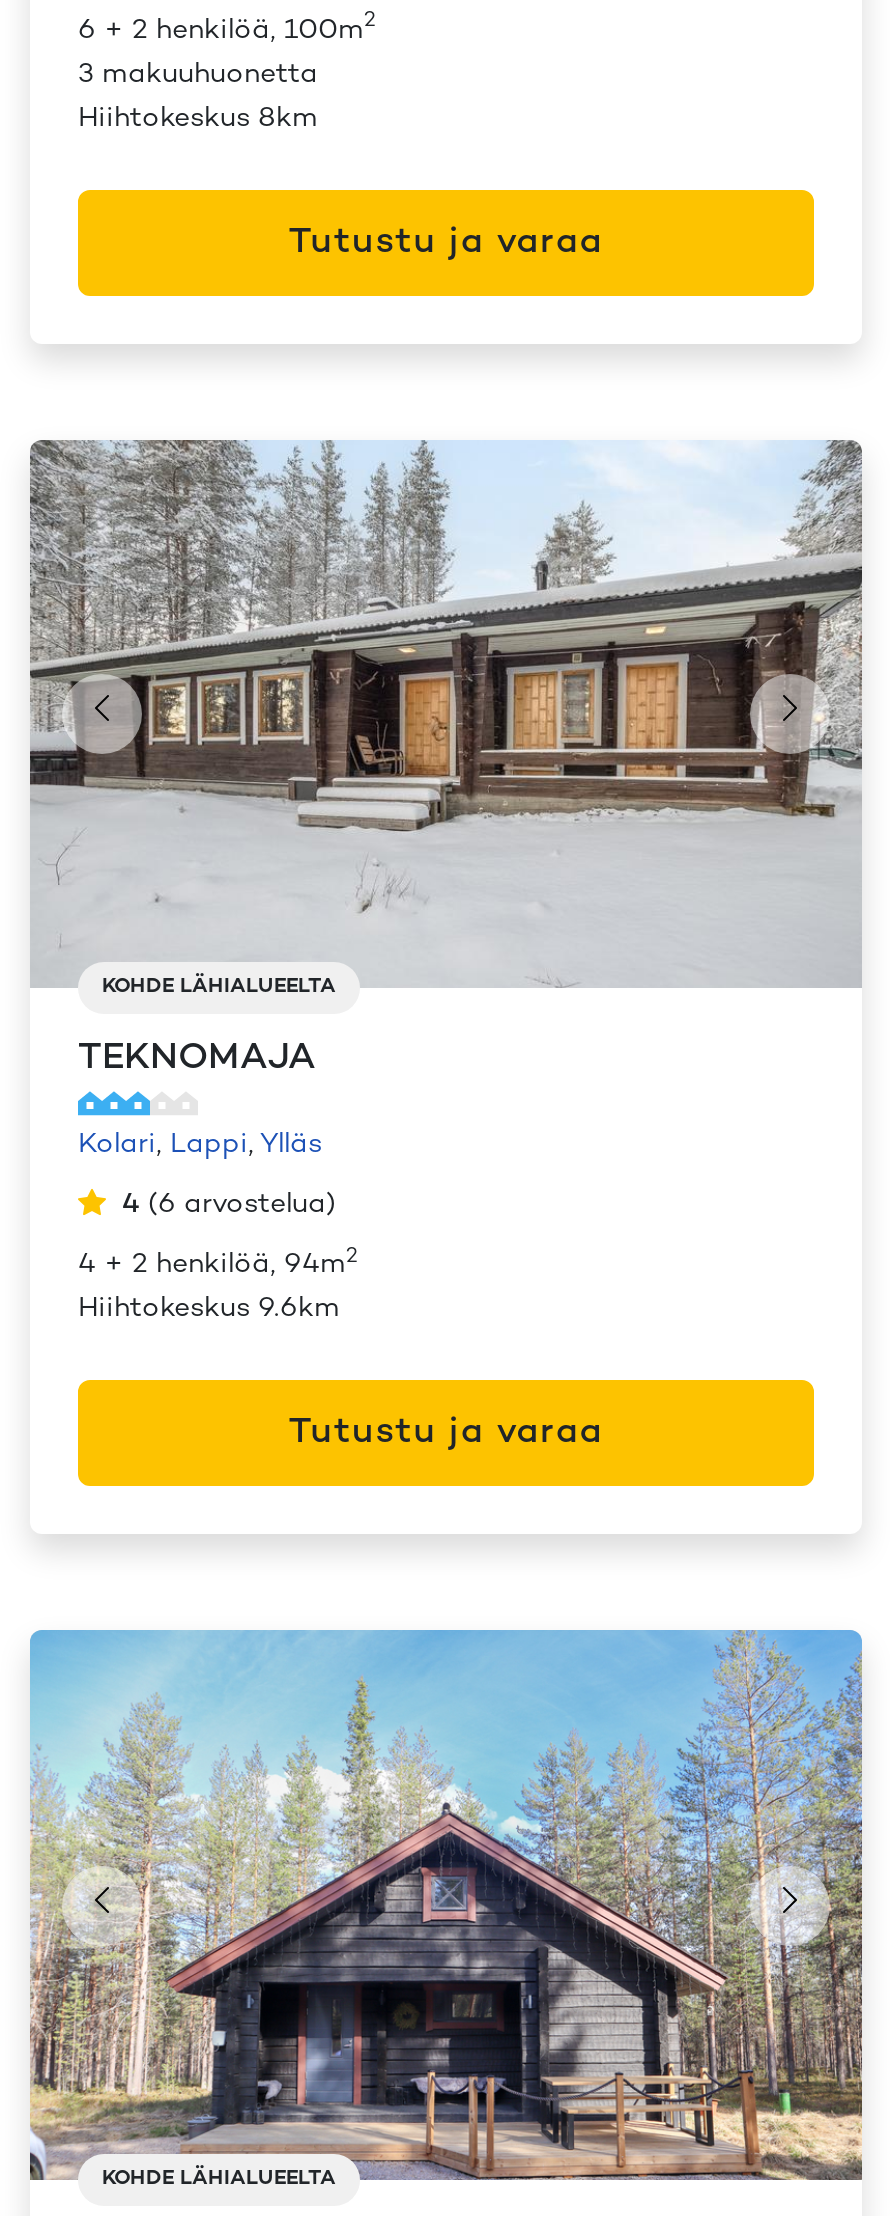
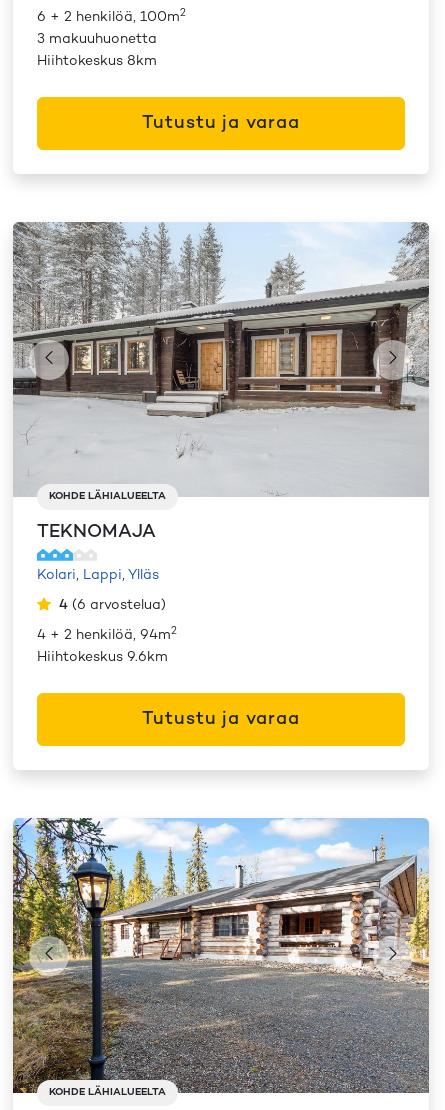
- [image]
+ [image]
